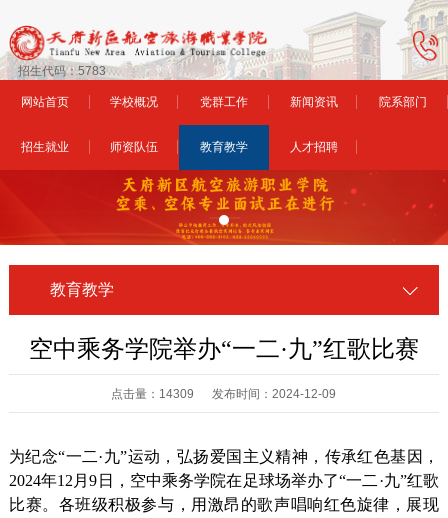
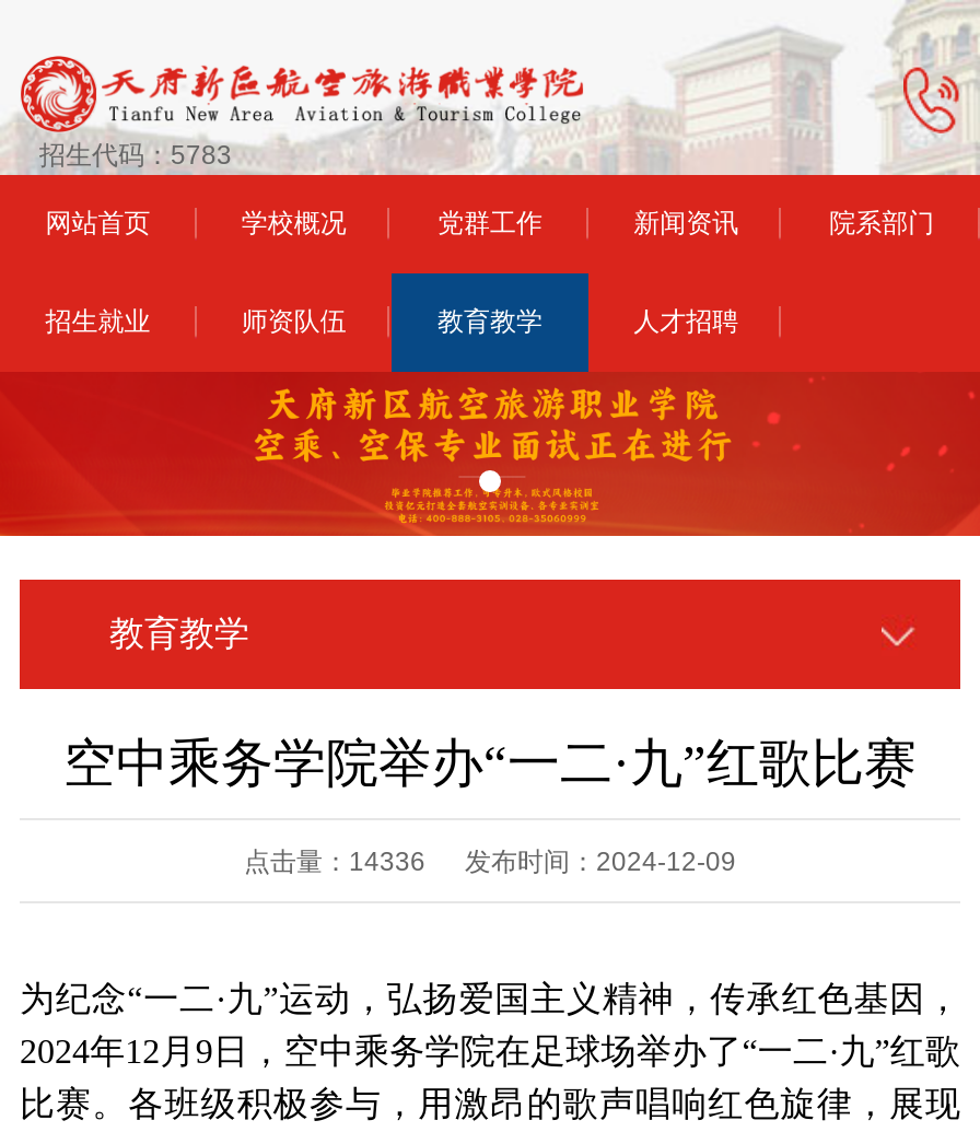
- 点击量：14309 发布时间：2024-12-09
+ 点击量：14336 发布时间：2024-12-09
